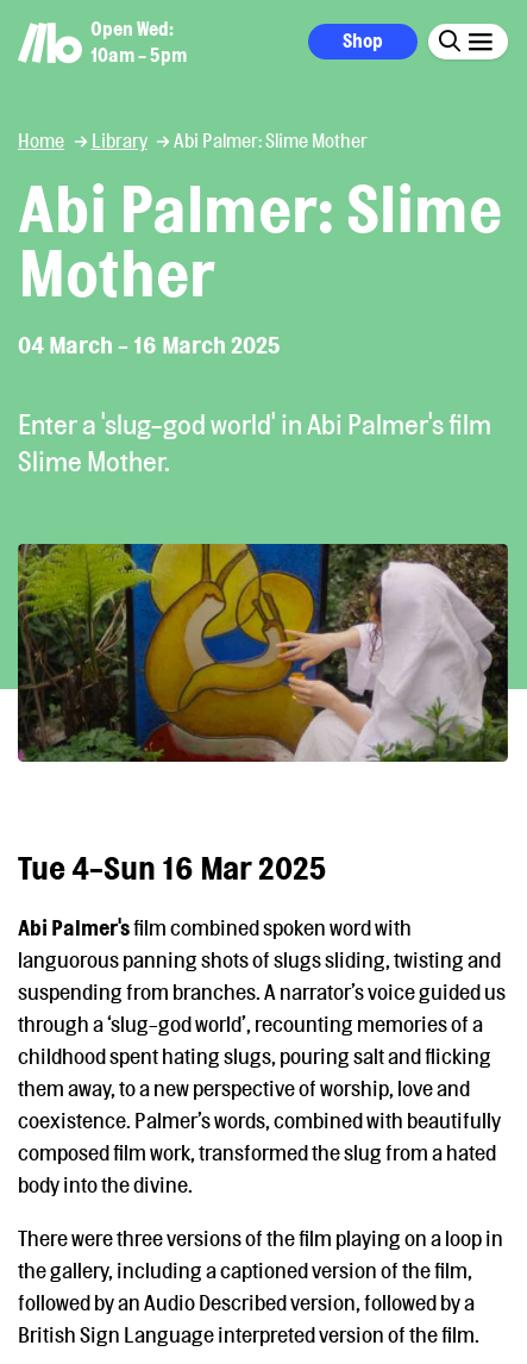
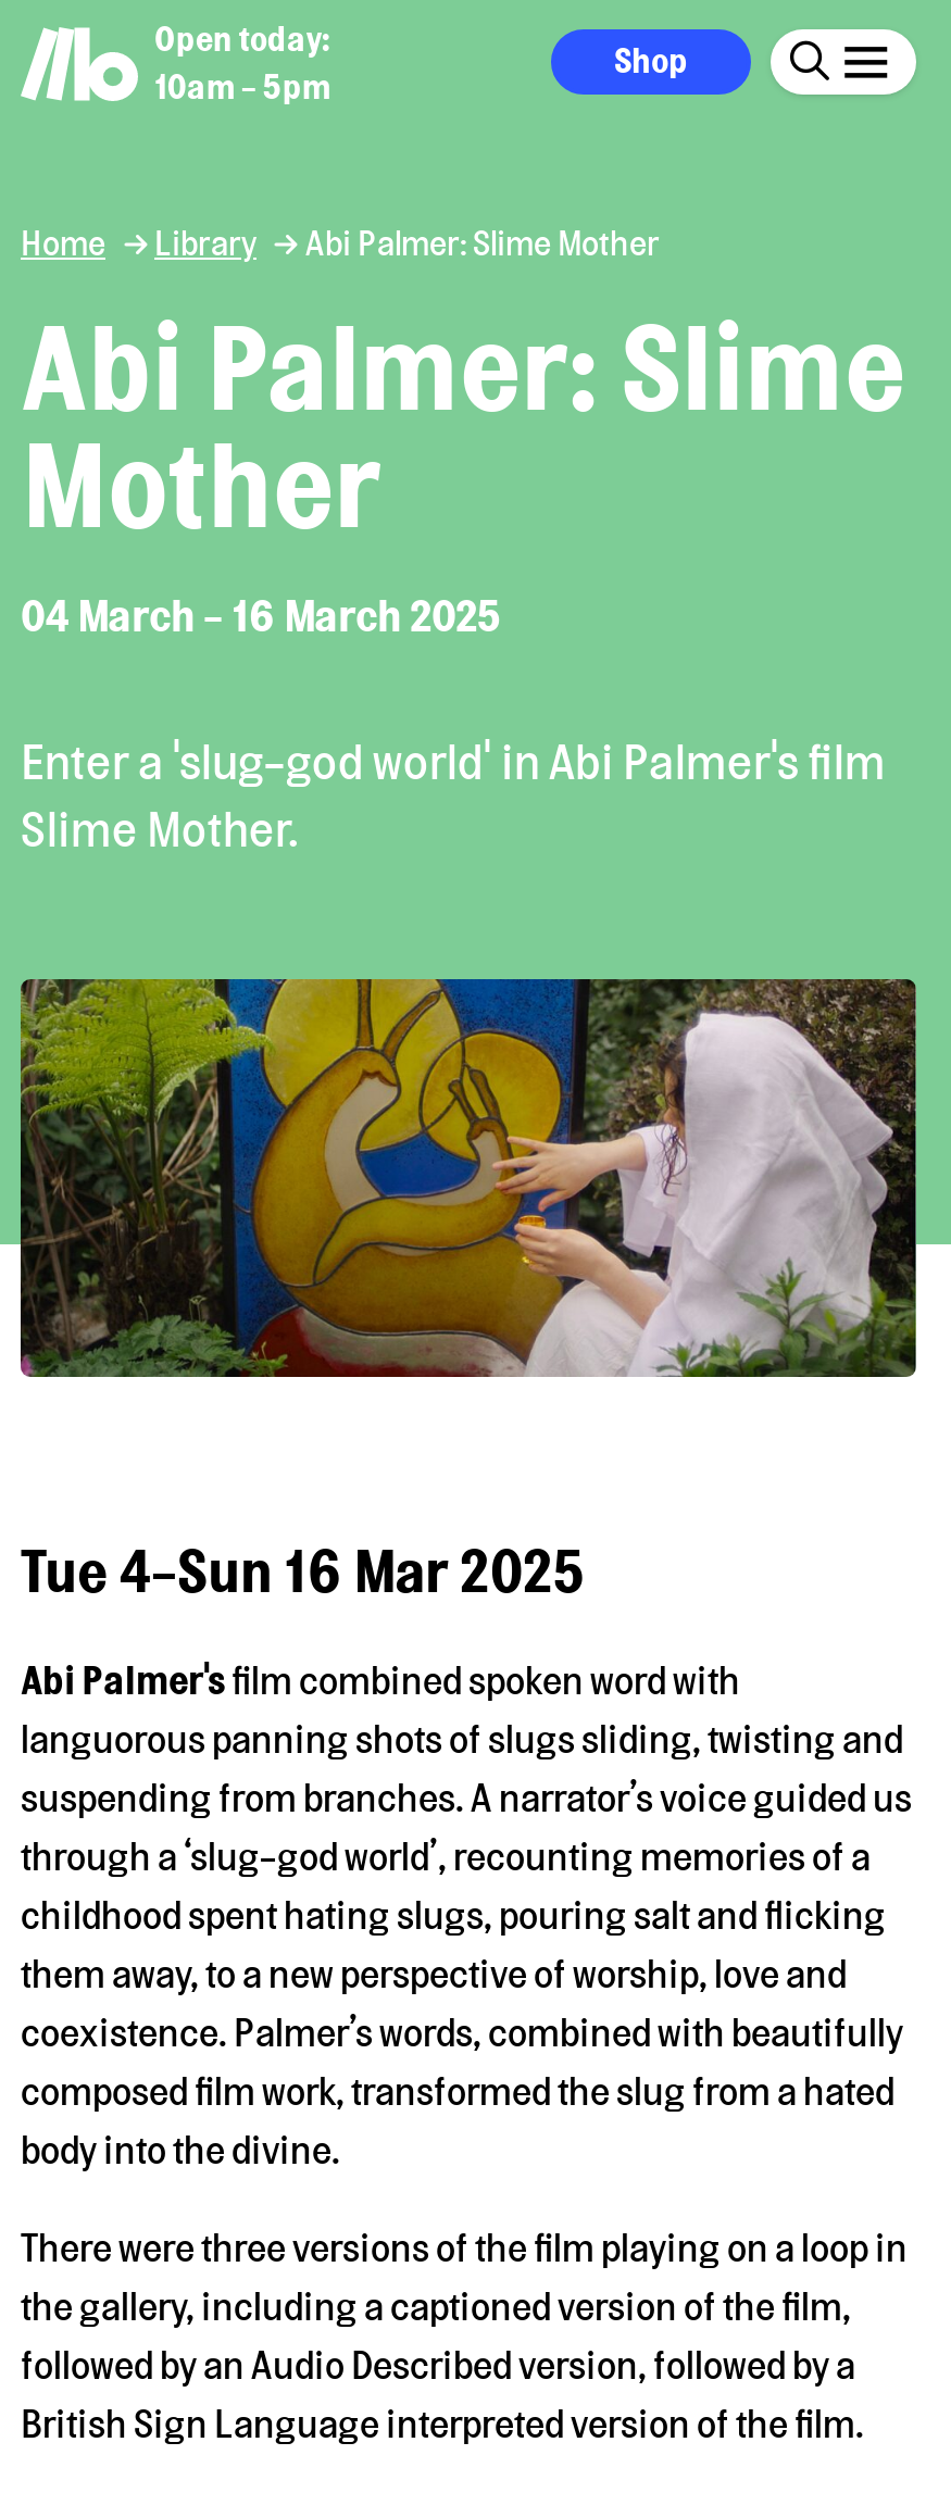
- Open Wed:
+ Open today:
